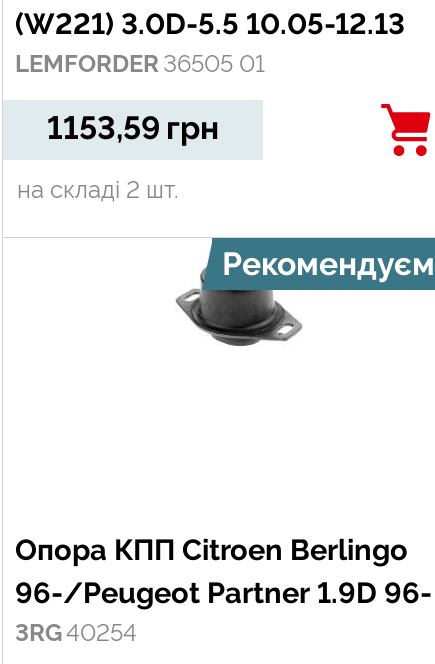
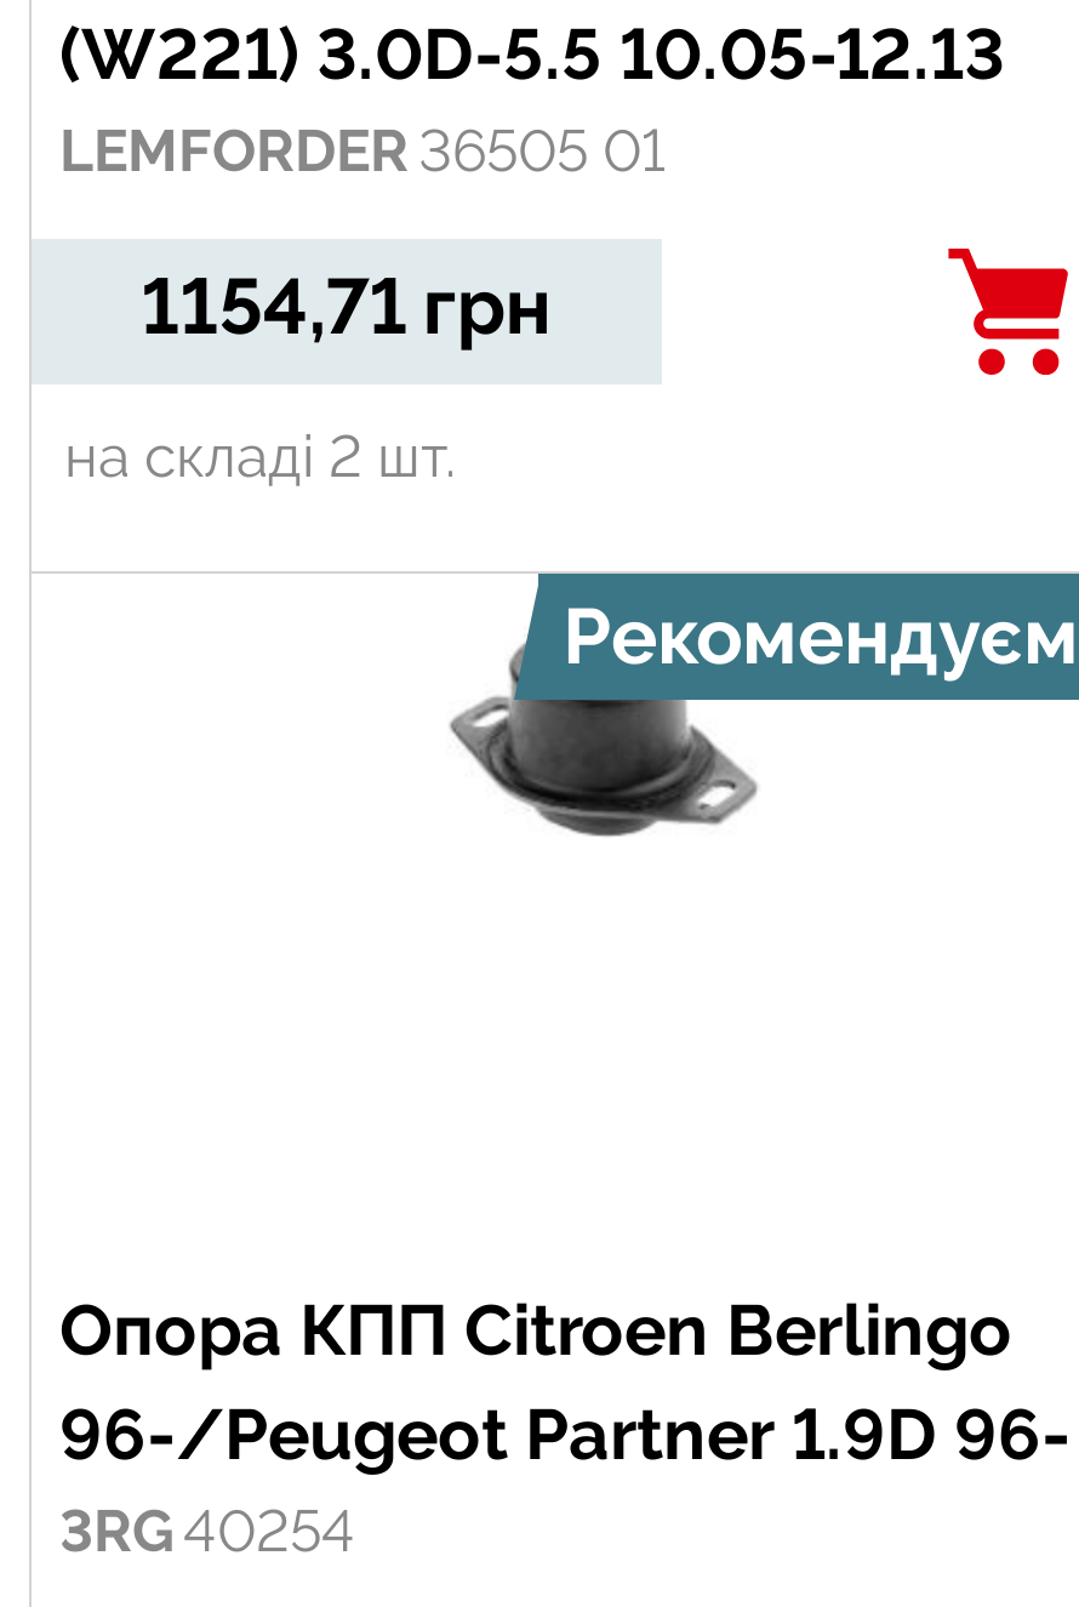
- 1153,59 грн
+ 1154,71 грн
